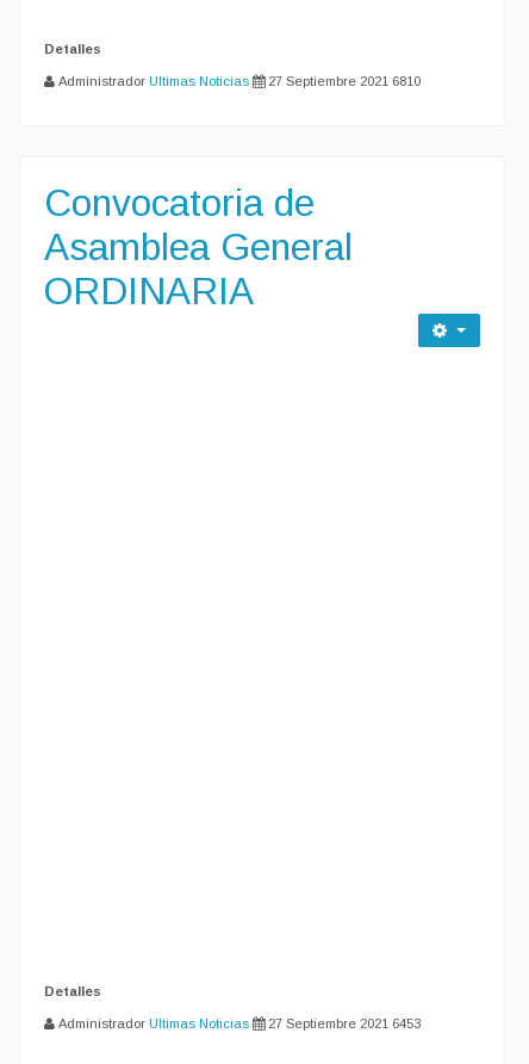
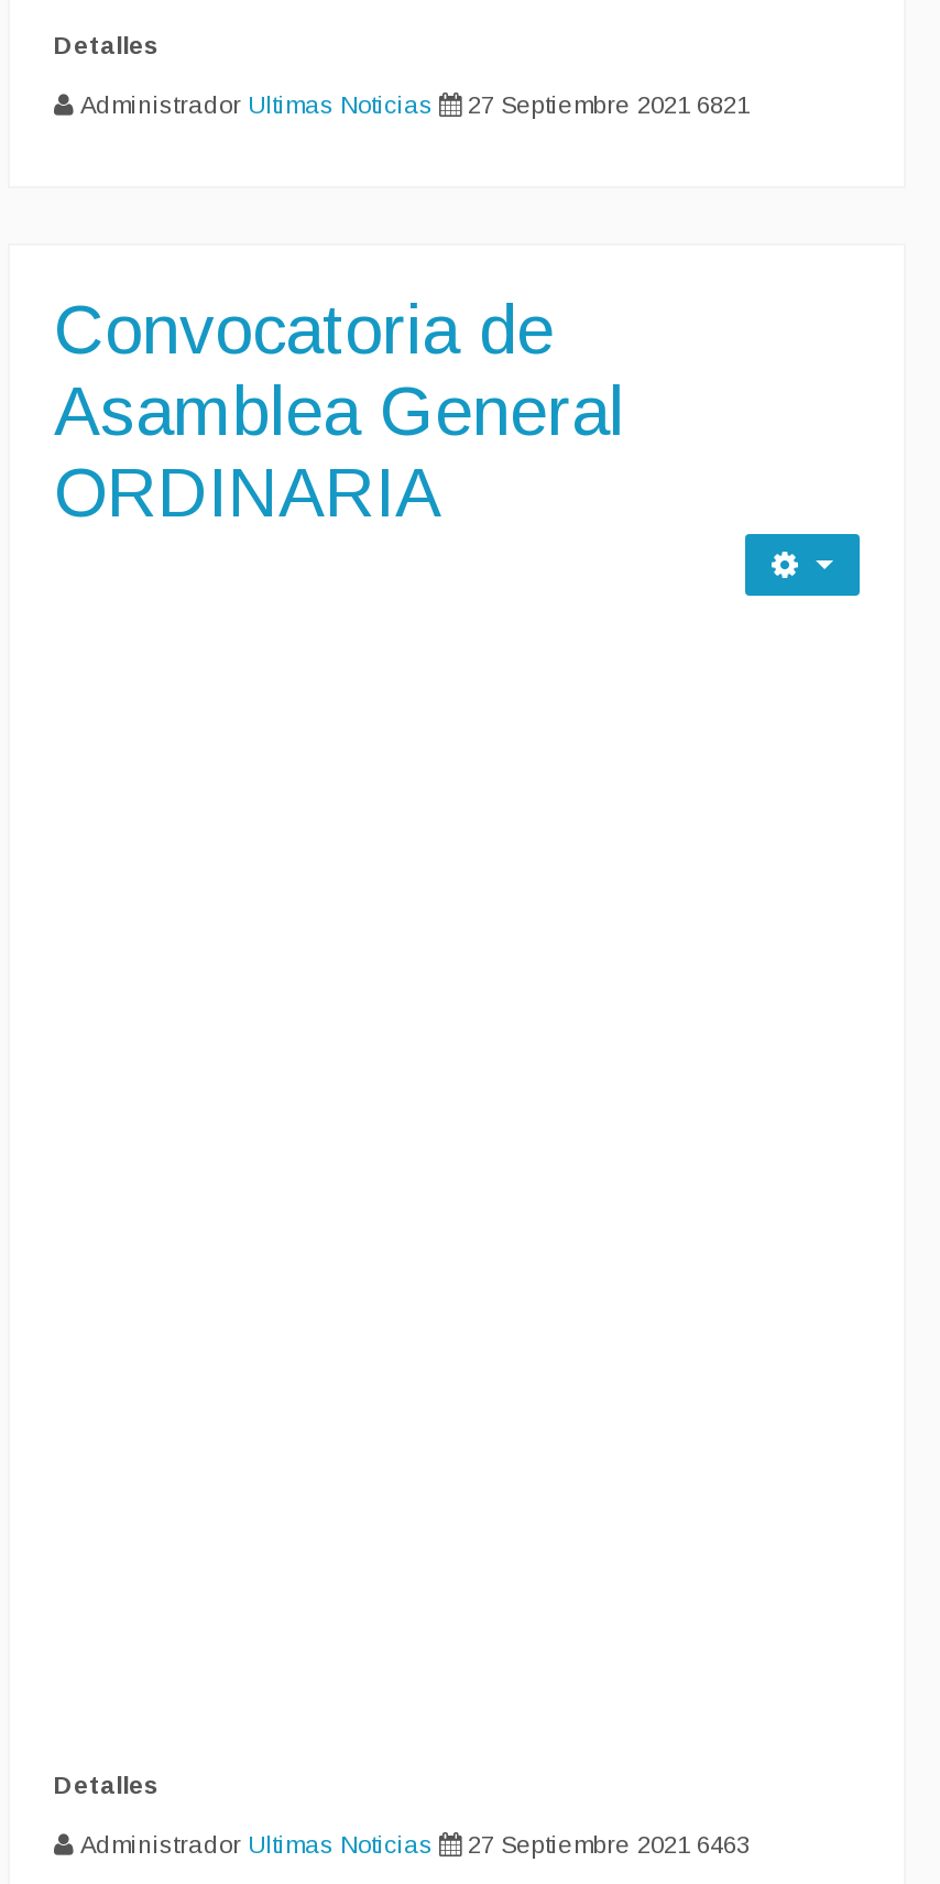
- Administrador Ultimas Noticias 27 Septiembre 2021 6810
+ Administrador Ultimas Noticias 27 Septiembre 2021 6821

- Administrador Ultimas Noticias 27 Septiembre 2021 6453
+ Administrador Ultimas Noticias 27 Septiembre 2021 6463
